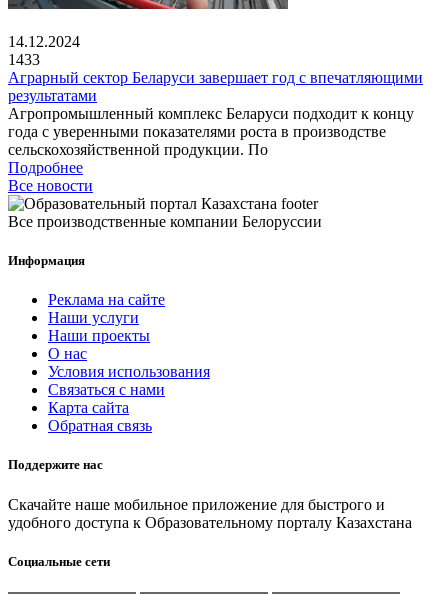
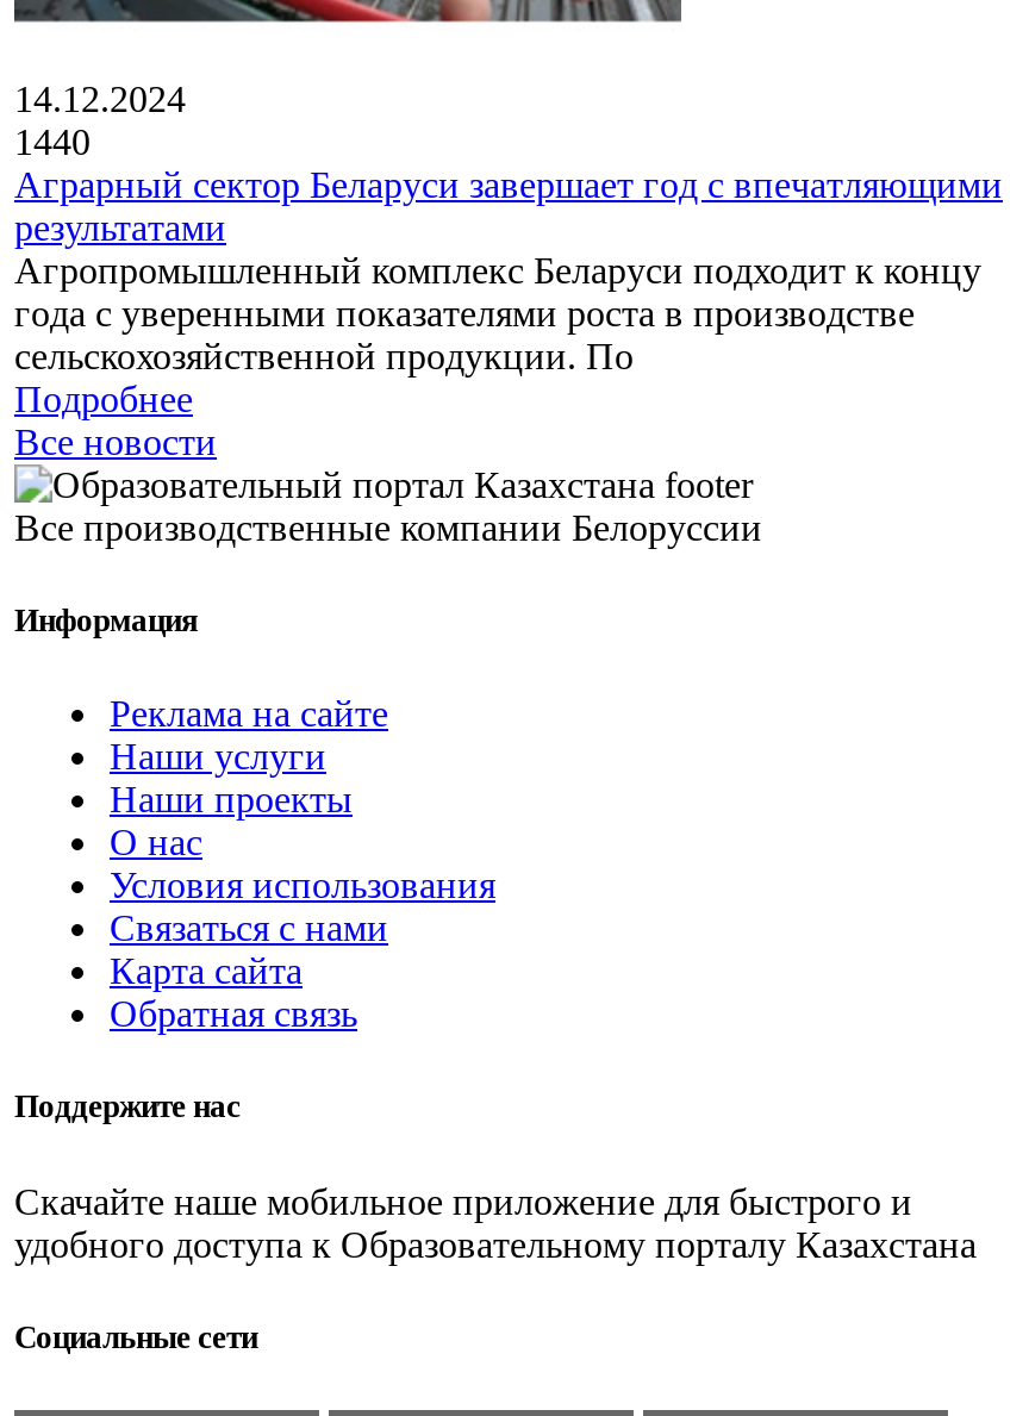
- 1433
+ 1440
